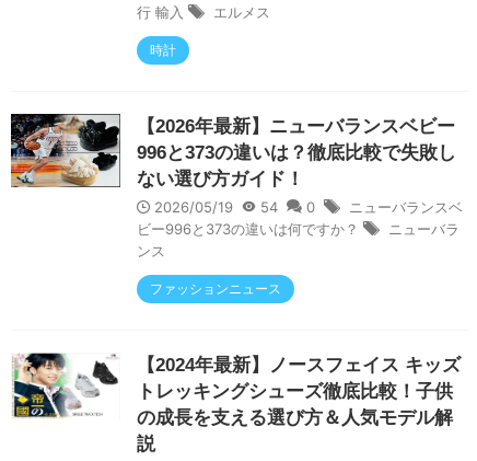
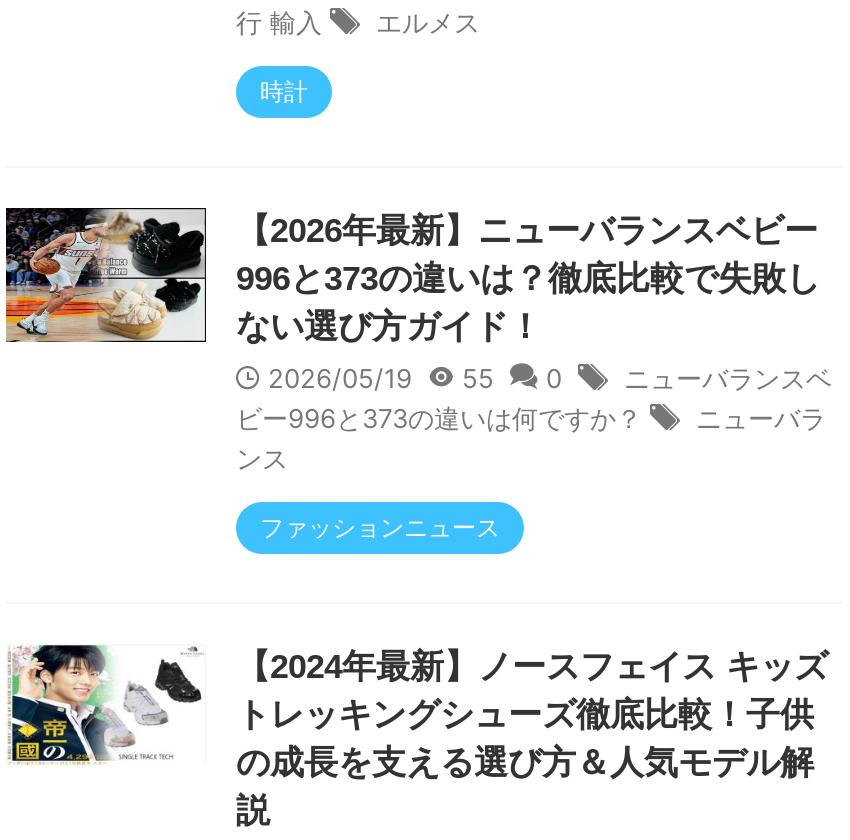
- 2026/05/19 54 0 ニューバランスベ
+ 2026/05/19 55 0 ニューバランスベ
